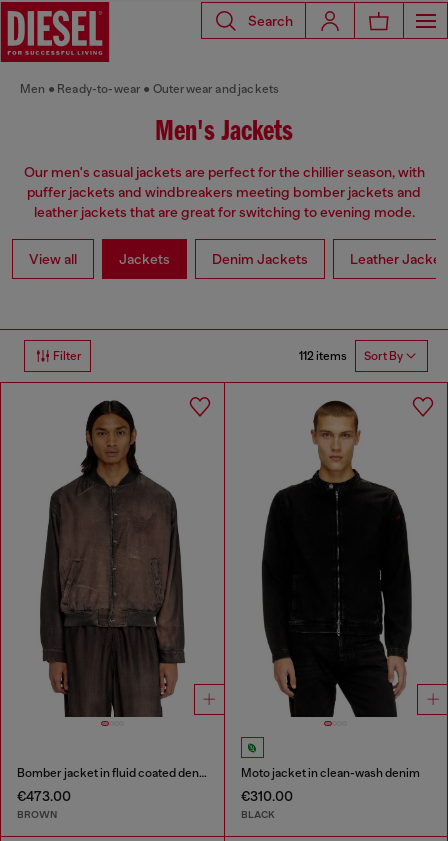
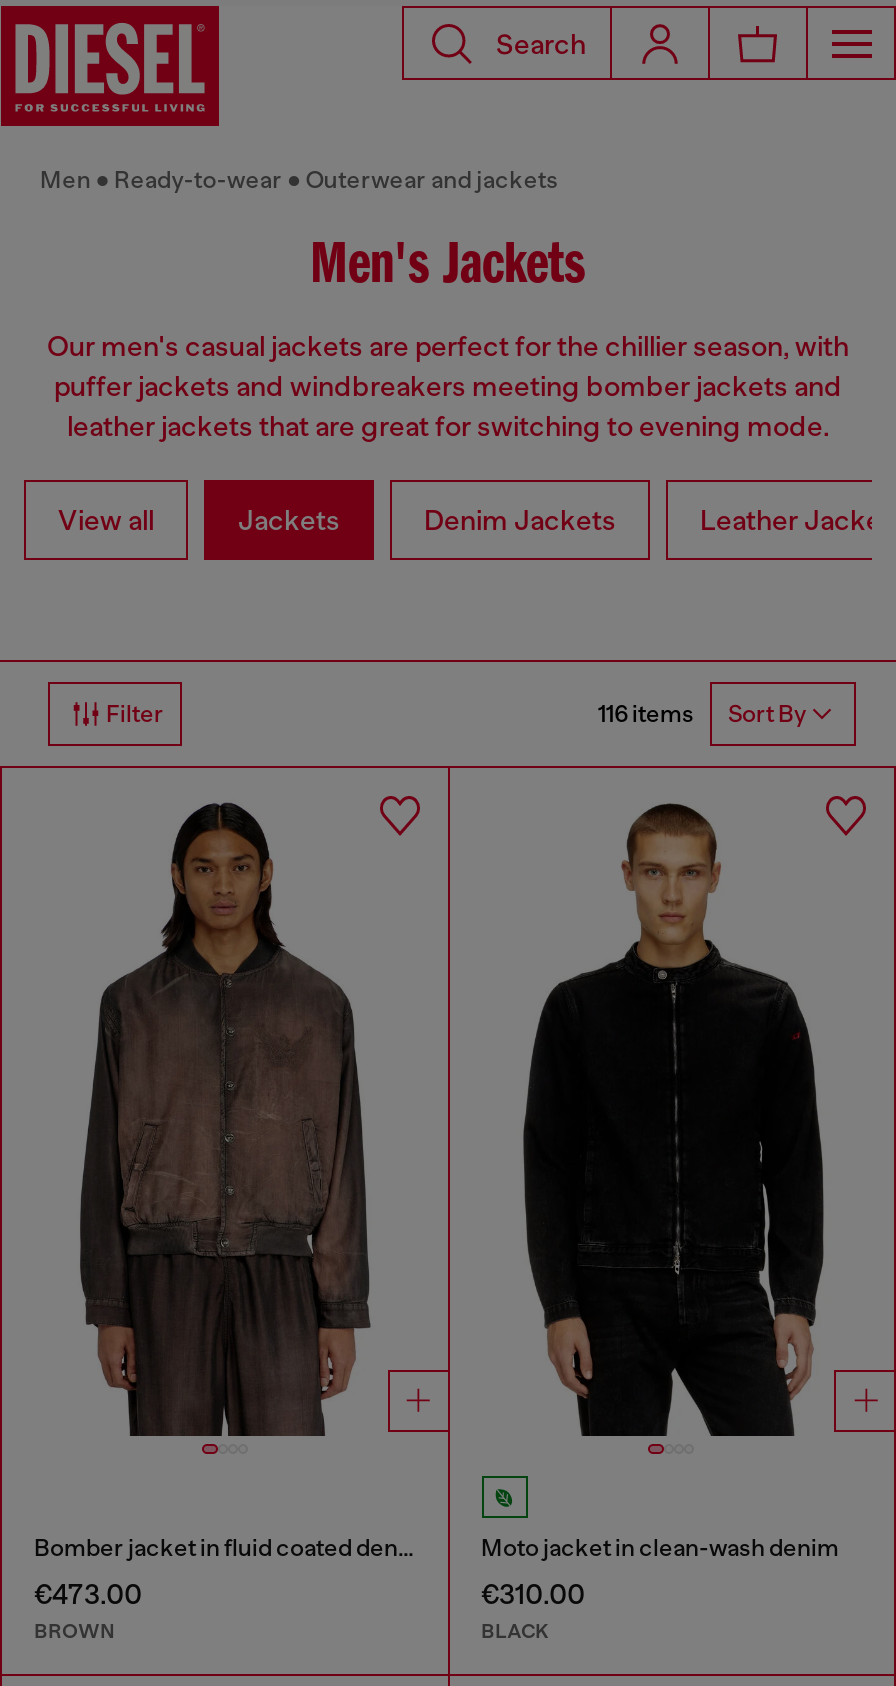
- 112 items Sort By
+ 116 items Sort By
